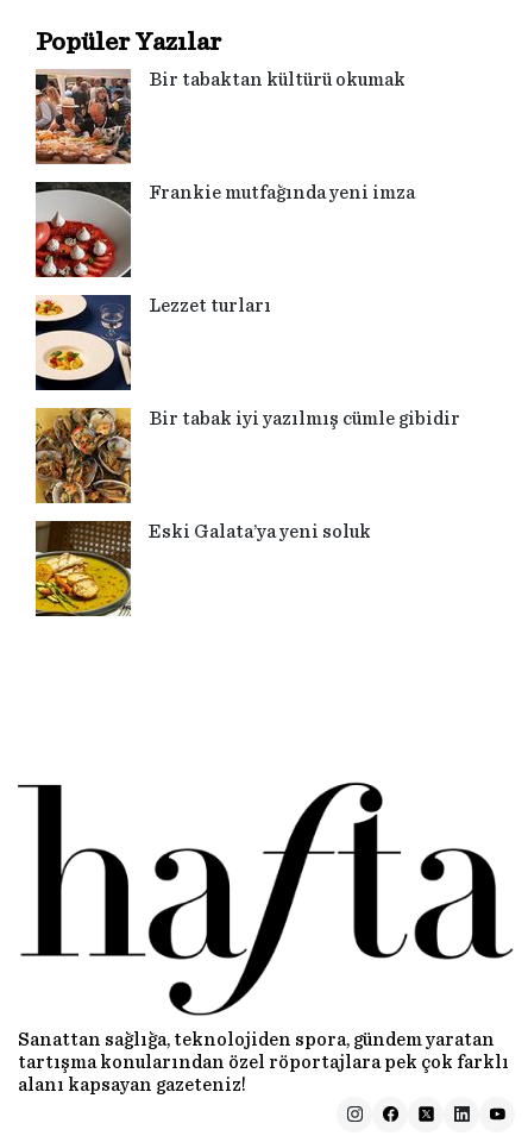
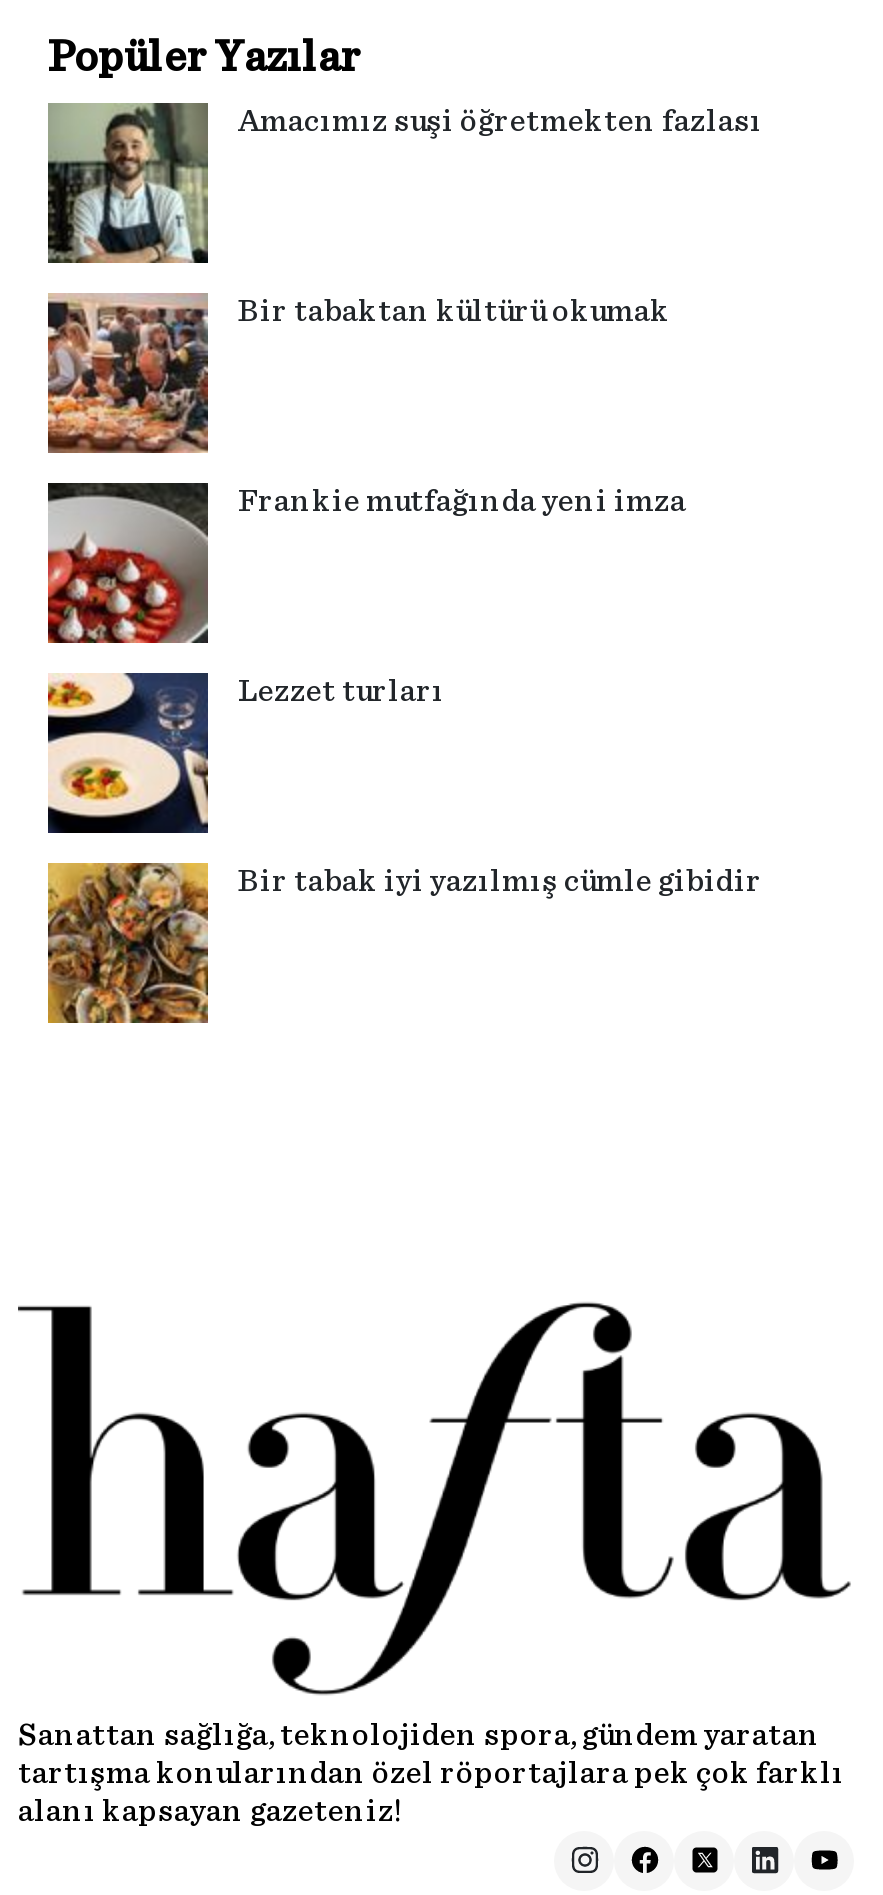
+ [image]
+ Amacımız suşi öğretmekten fazlası

moved down: [image] | Bir tabaktan kültürü okumak | Frankie mutfağında yeni imza | Lezzet turları | Bir tabak iyi yazılmış cümle gibidir

moved down: [image]

- [image]
- Eski Galata’ya yeni soluk
